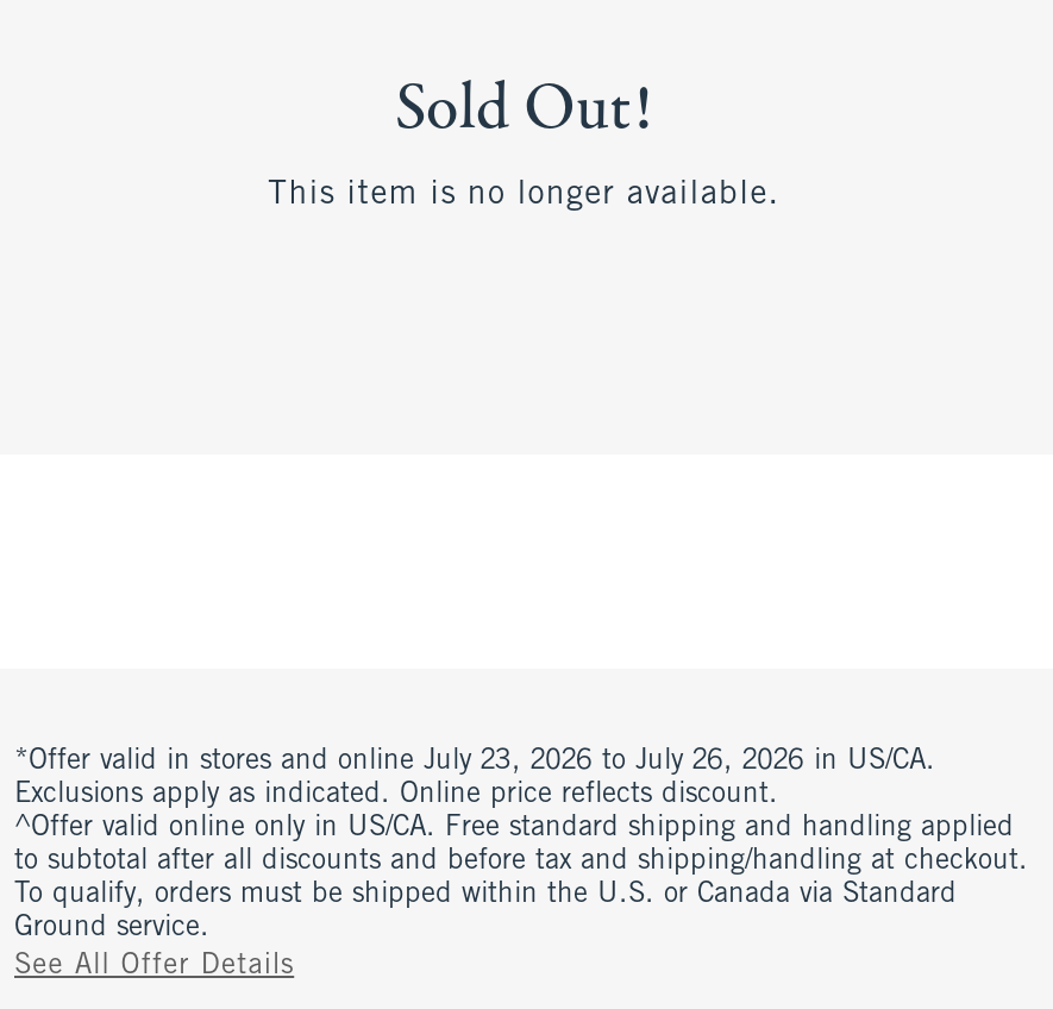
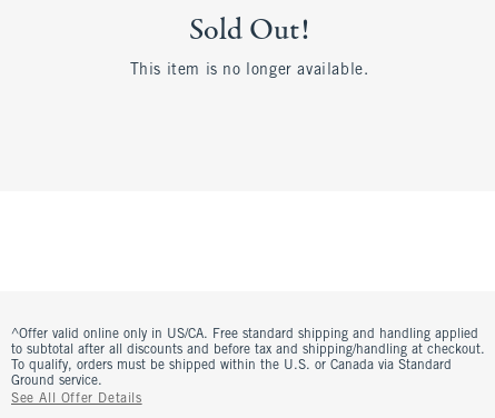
- *Offer valid in stores and online July 23, 2026 to July 26, 2026 in US/CA.
- Exclusions apply as indicated. Online price reflects discount.
